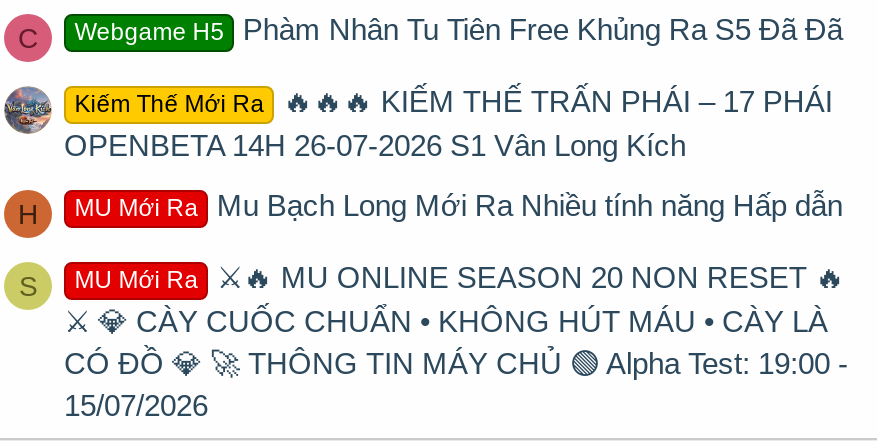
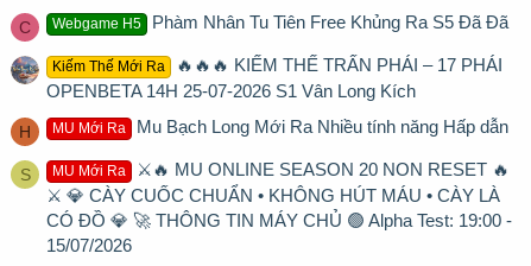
- OPENBETA 14H 26-07-2026 S1 Vân Long Kích
+ OPENBETA 14H 25-07-2026 S1 Vân Long Kích
